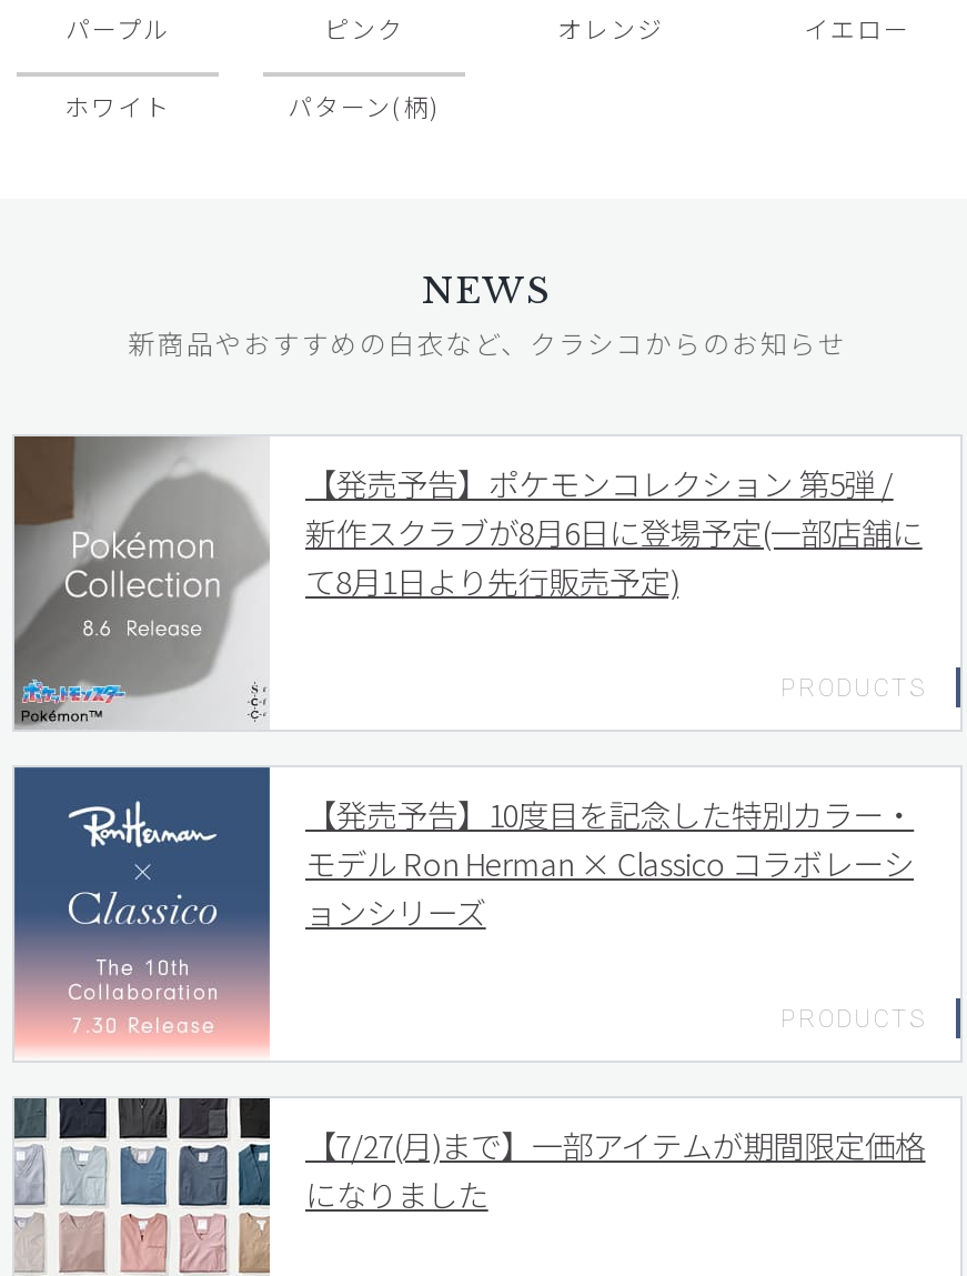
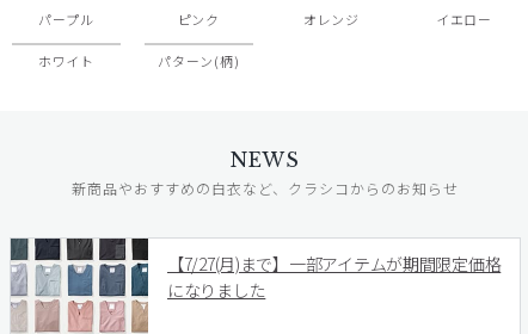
- [image]
- 【発売予告】ポケモンコレクション 第5弾 /
- 新作スクラブが8月6日に登場予定(一部店舗に
- て8月1日より先行販売予定)

- [image]
- 【発売予告】10度目を記念した特別カラー・
- モデル Ron Herman × Classico コラボレーシ
- ョンシリーズ
